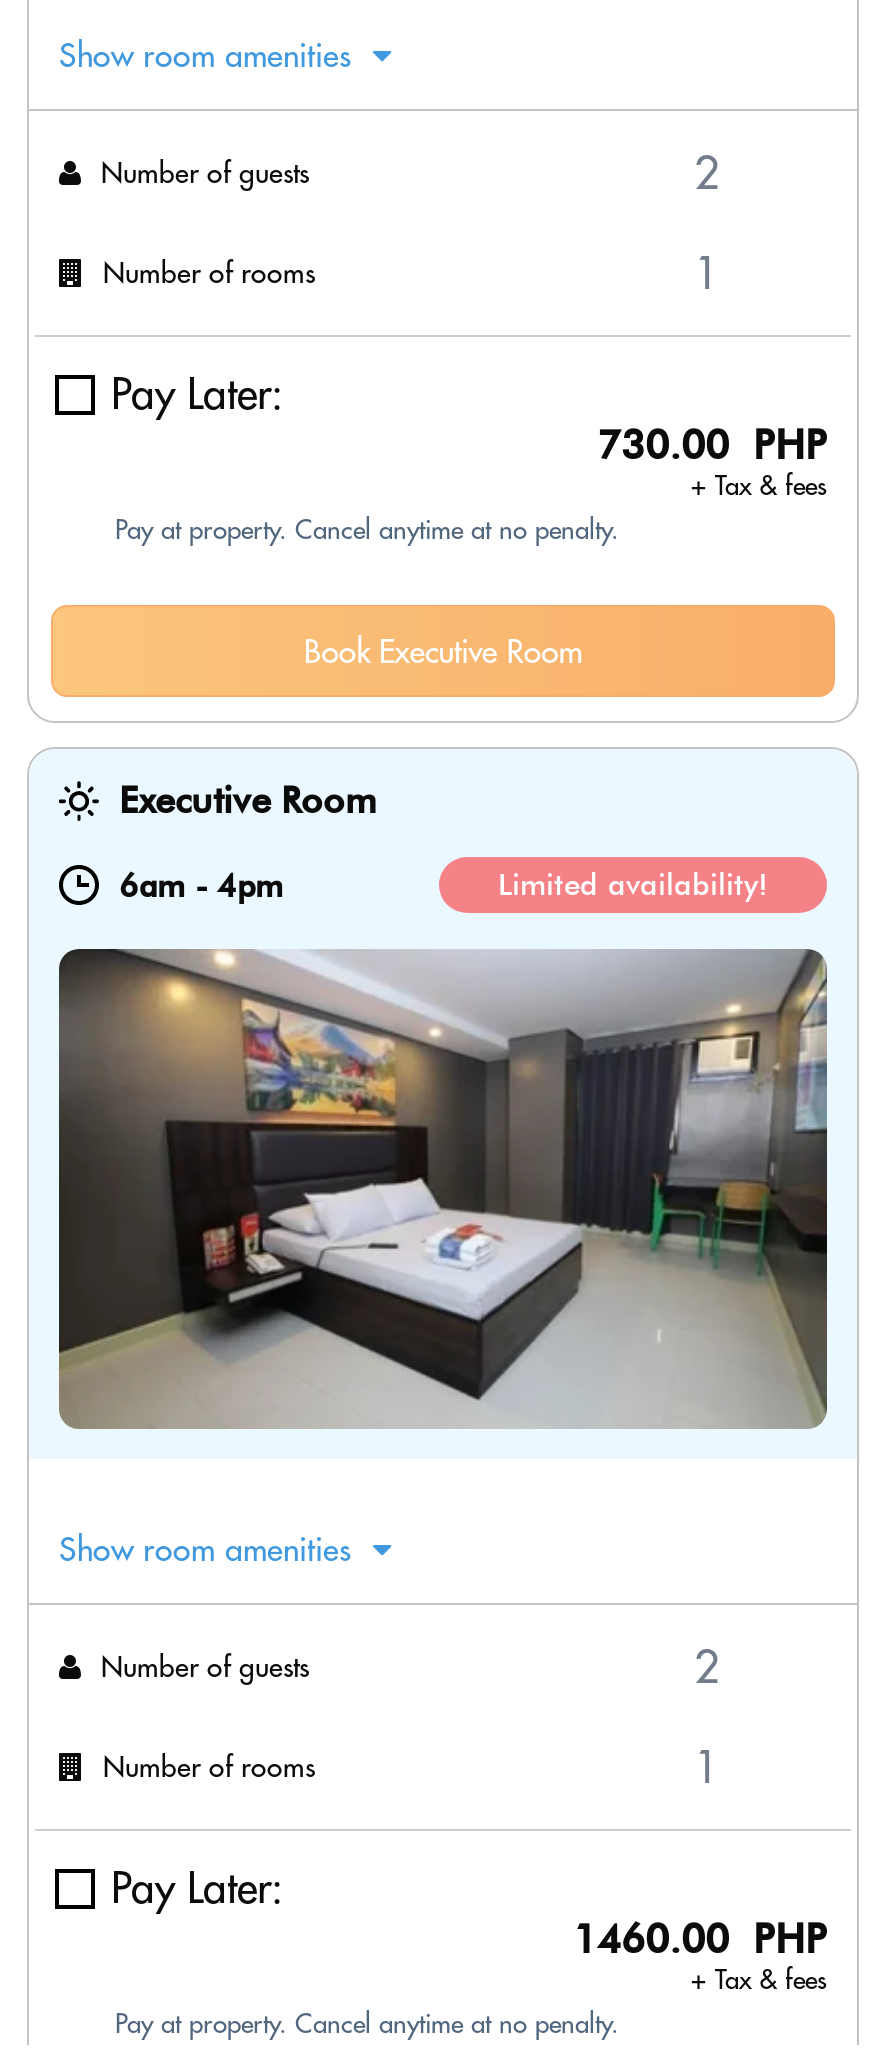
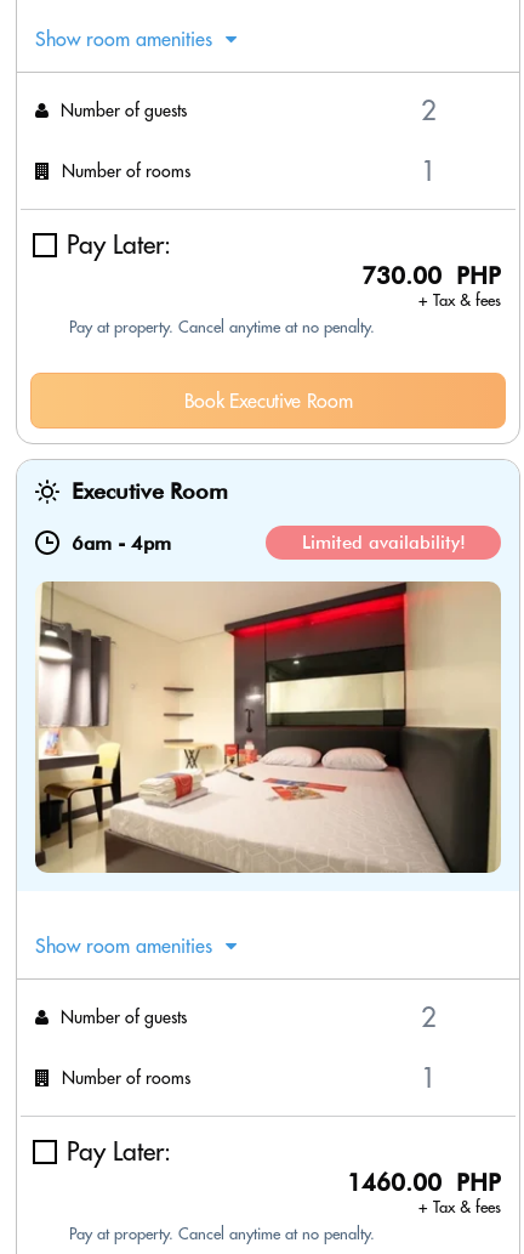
- [image]
+ [image]
